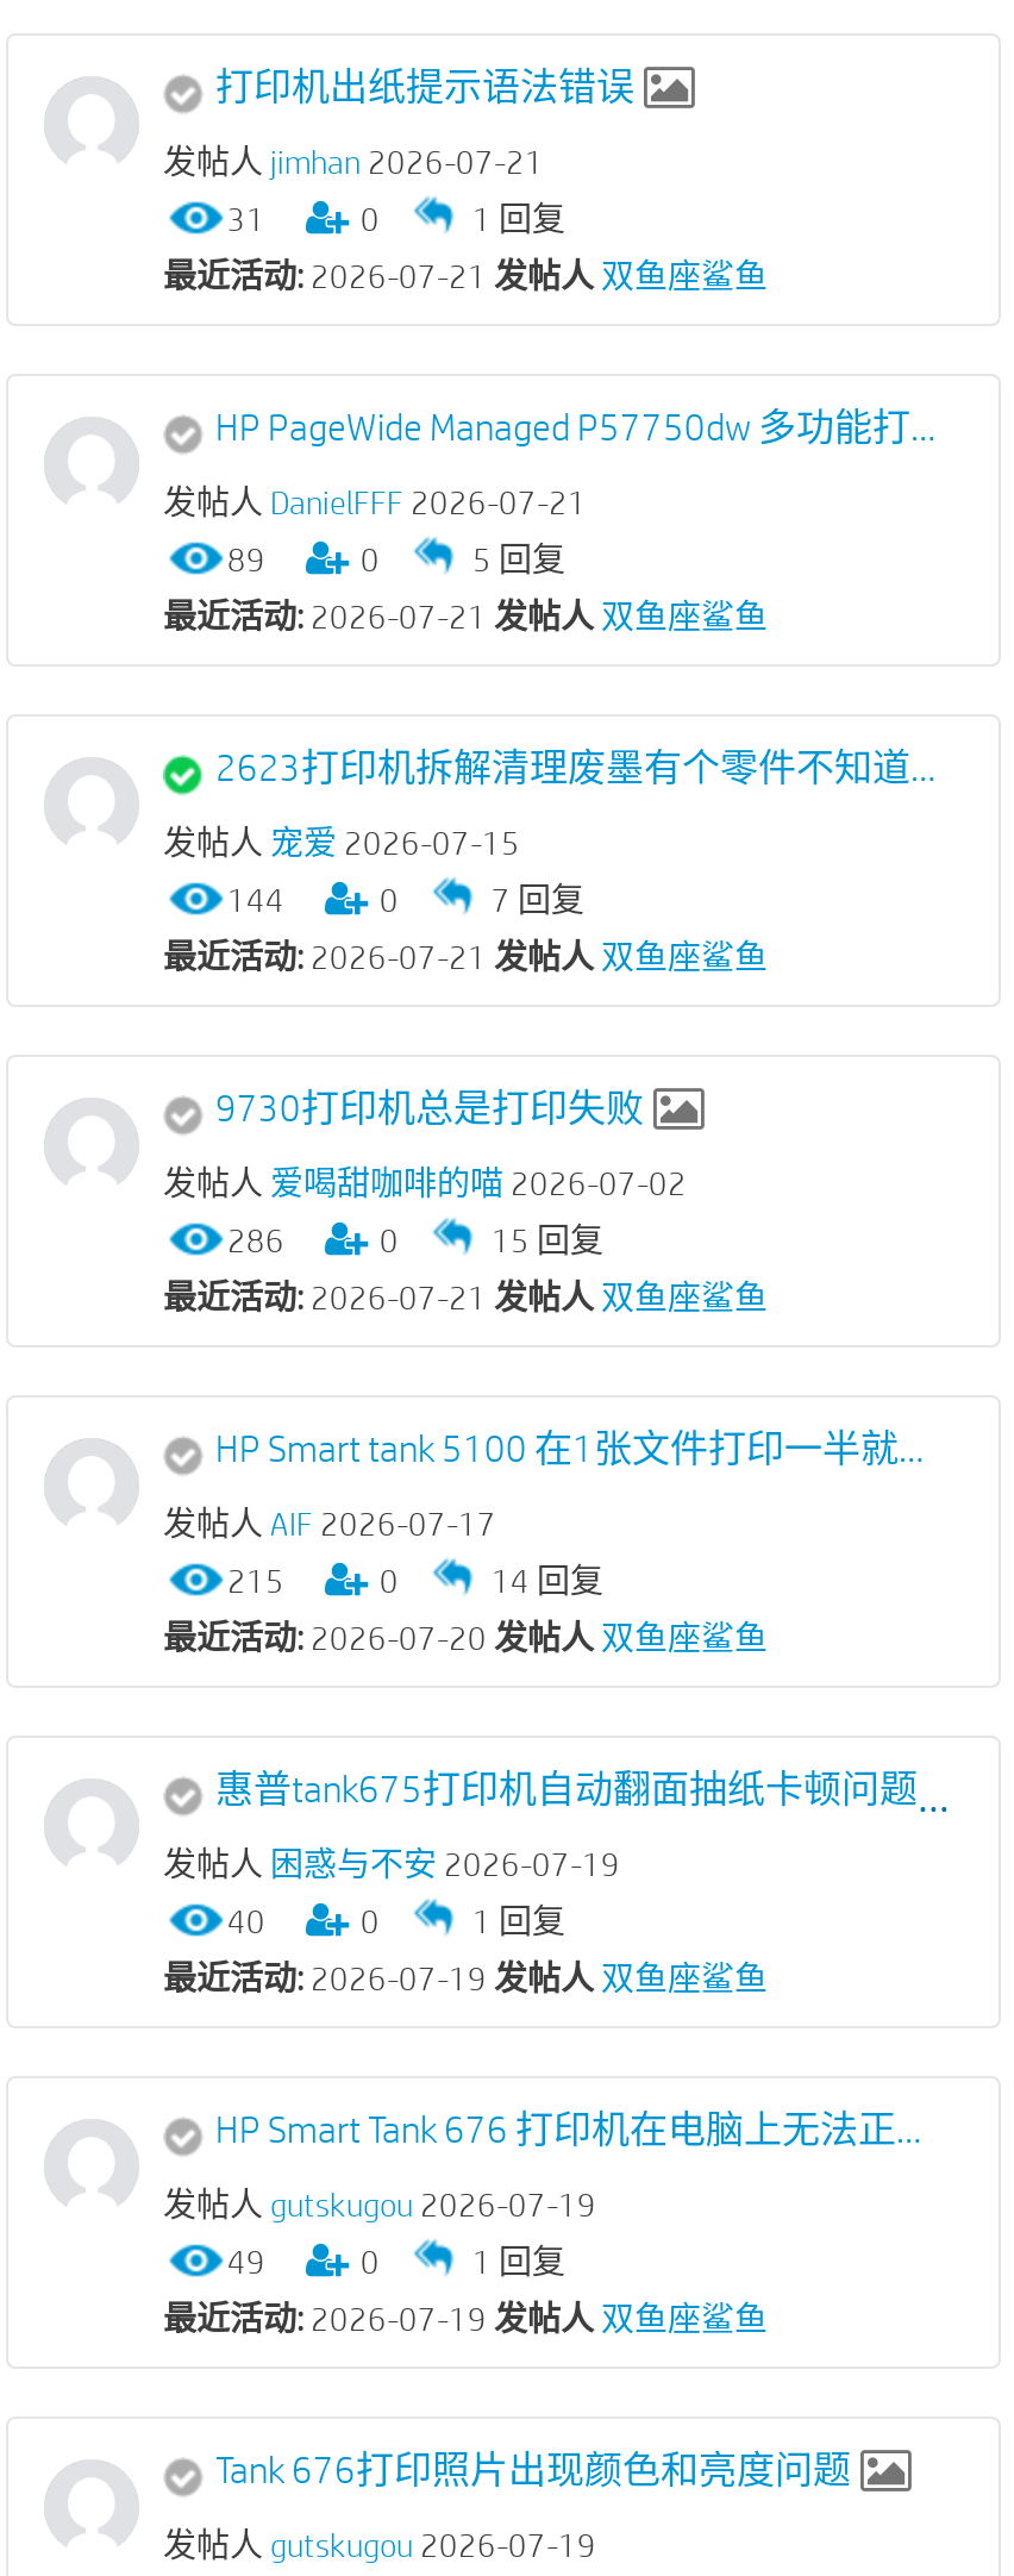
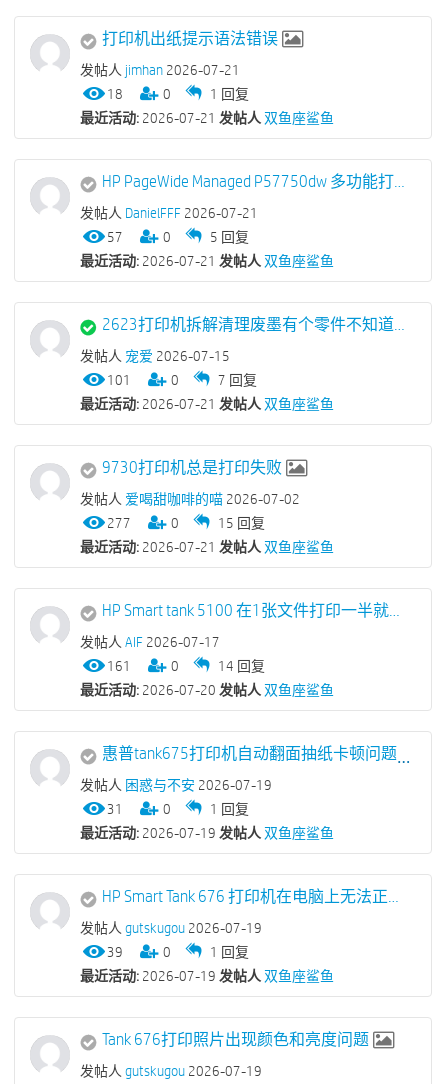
- 31
+ 18

- 89
+ 57

- 144
+ 101

- 286
+ 277

- 215
+ 161

- 40
+ 31

- 49
+ 39
